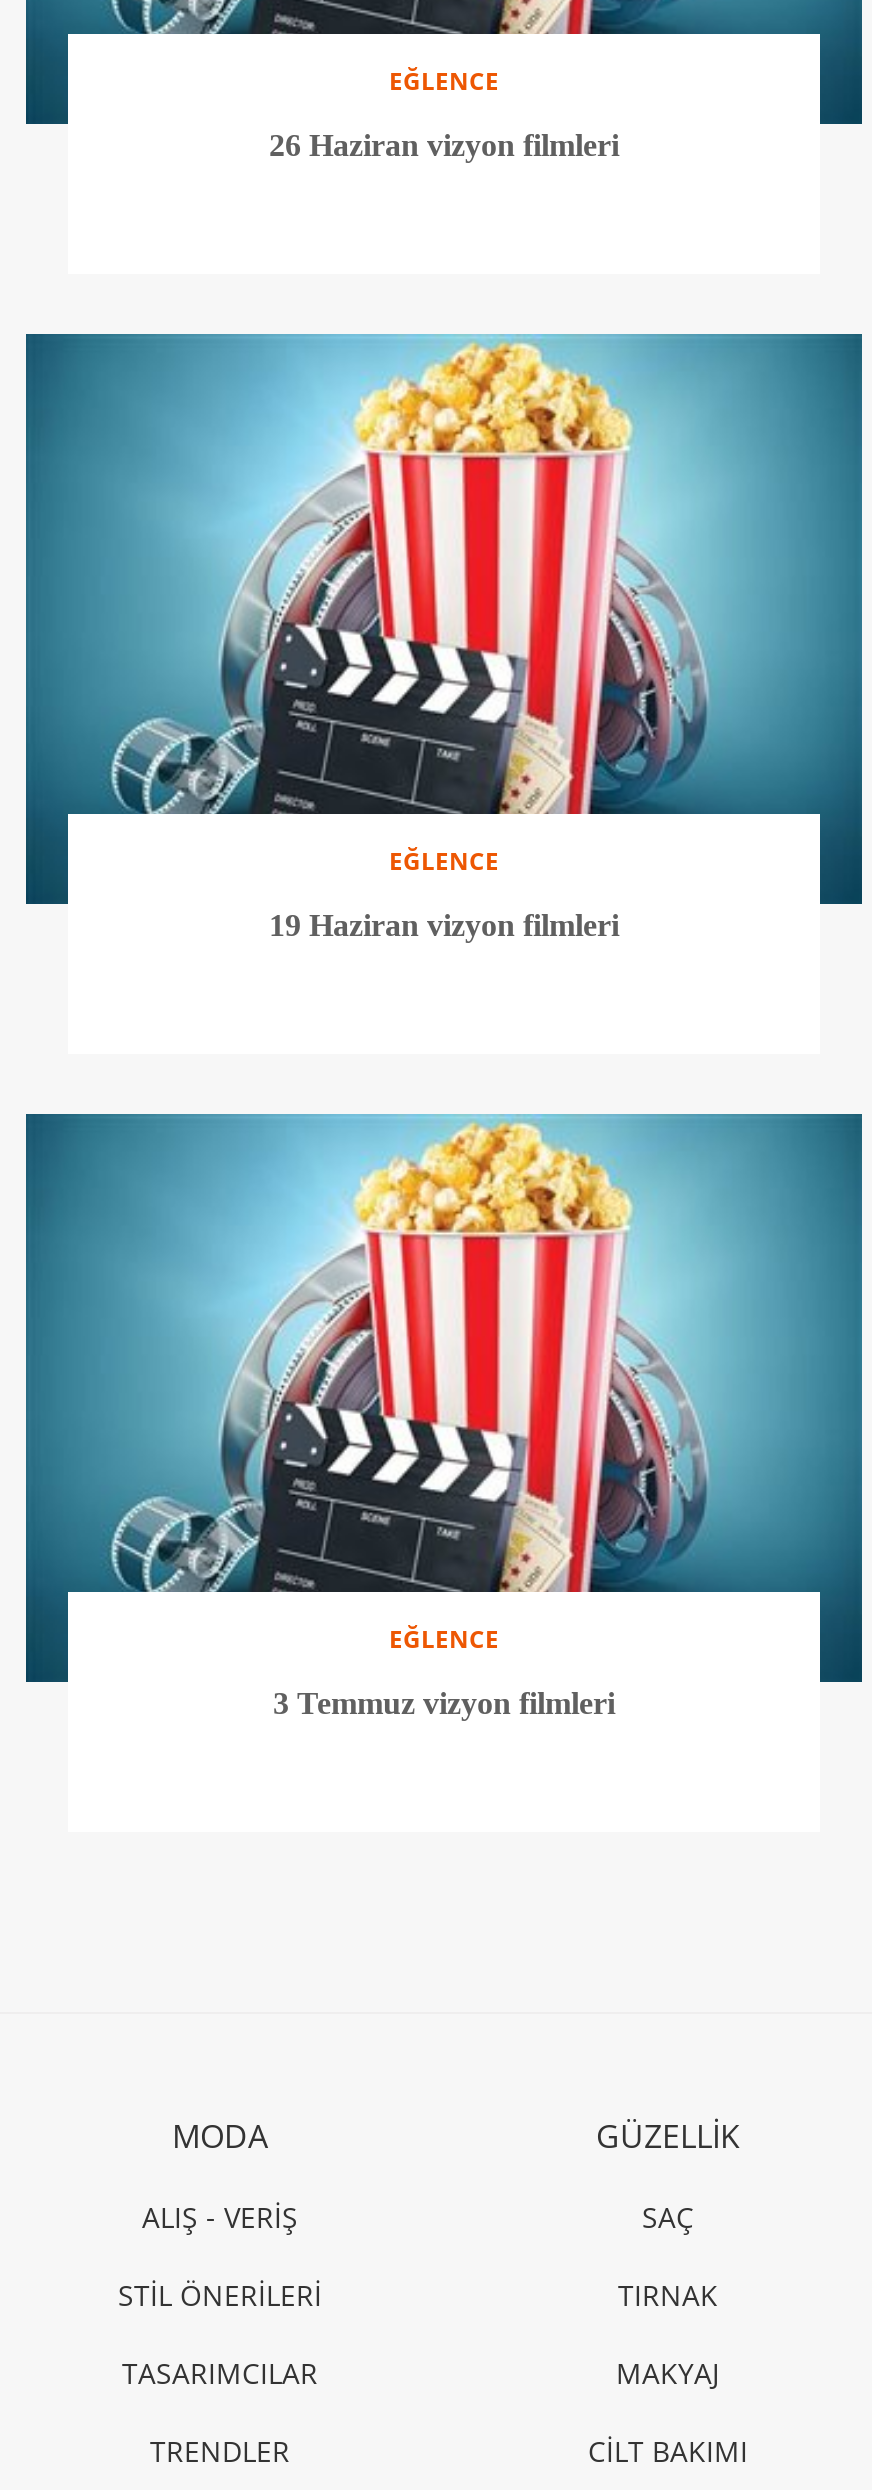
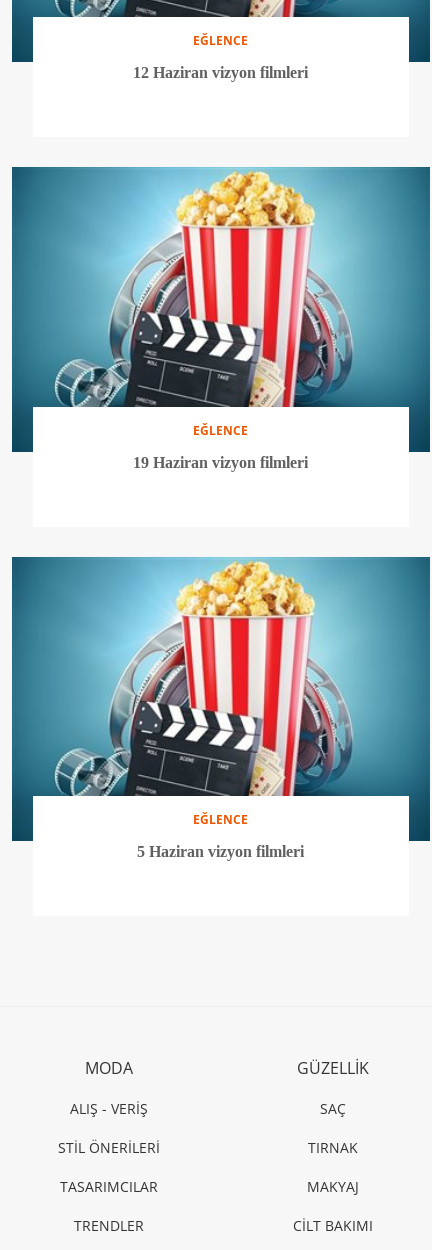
- 26 Haziran vizyon filmleri
+ 12 Haziran vizyon filmleri

- 3 Temmuz vizyon filmleri
+ 5 Haziran vizyon filmleri
